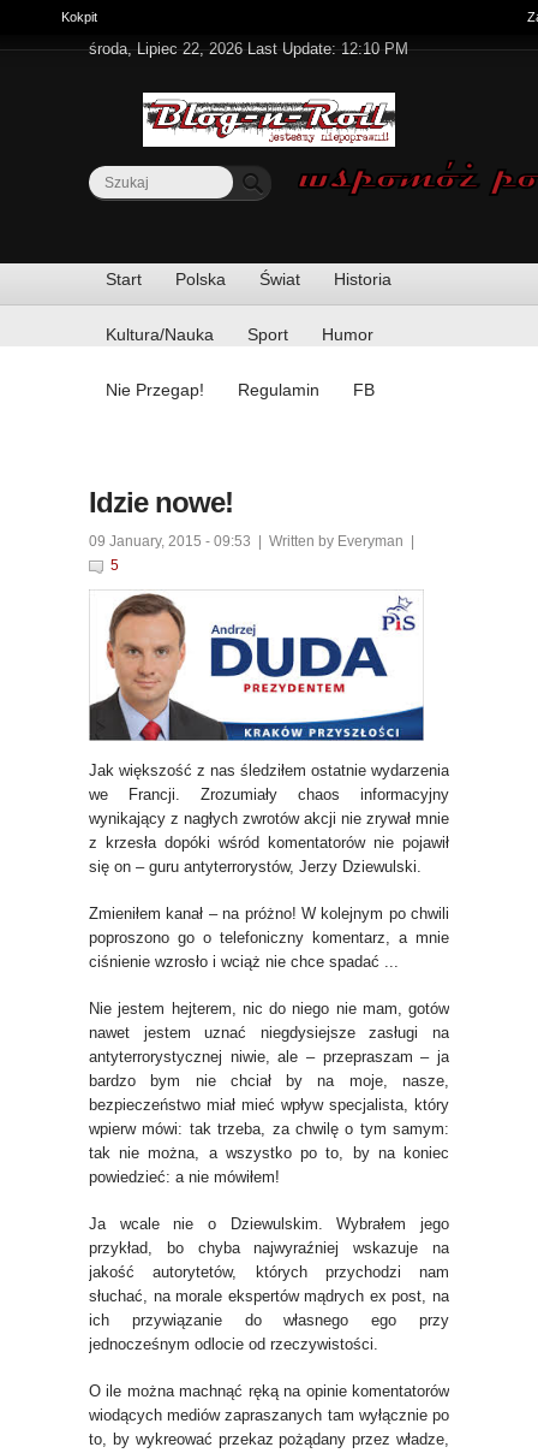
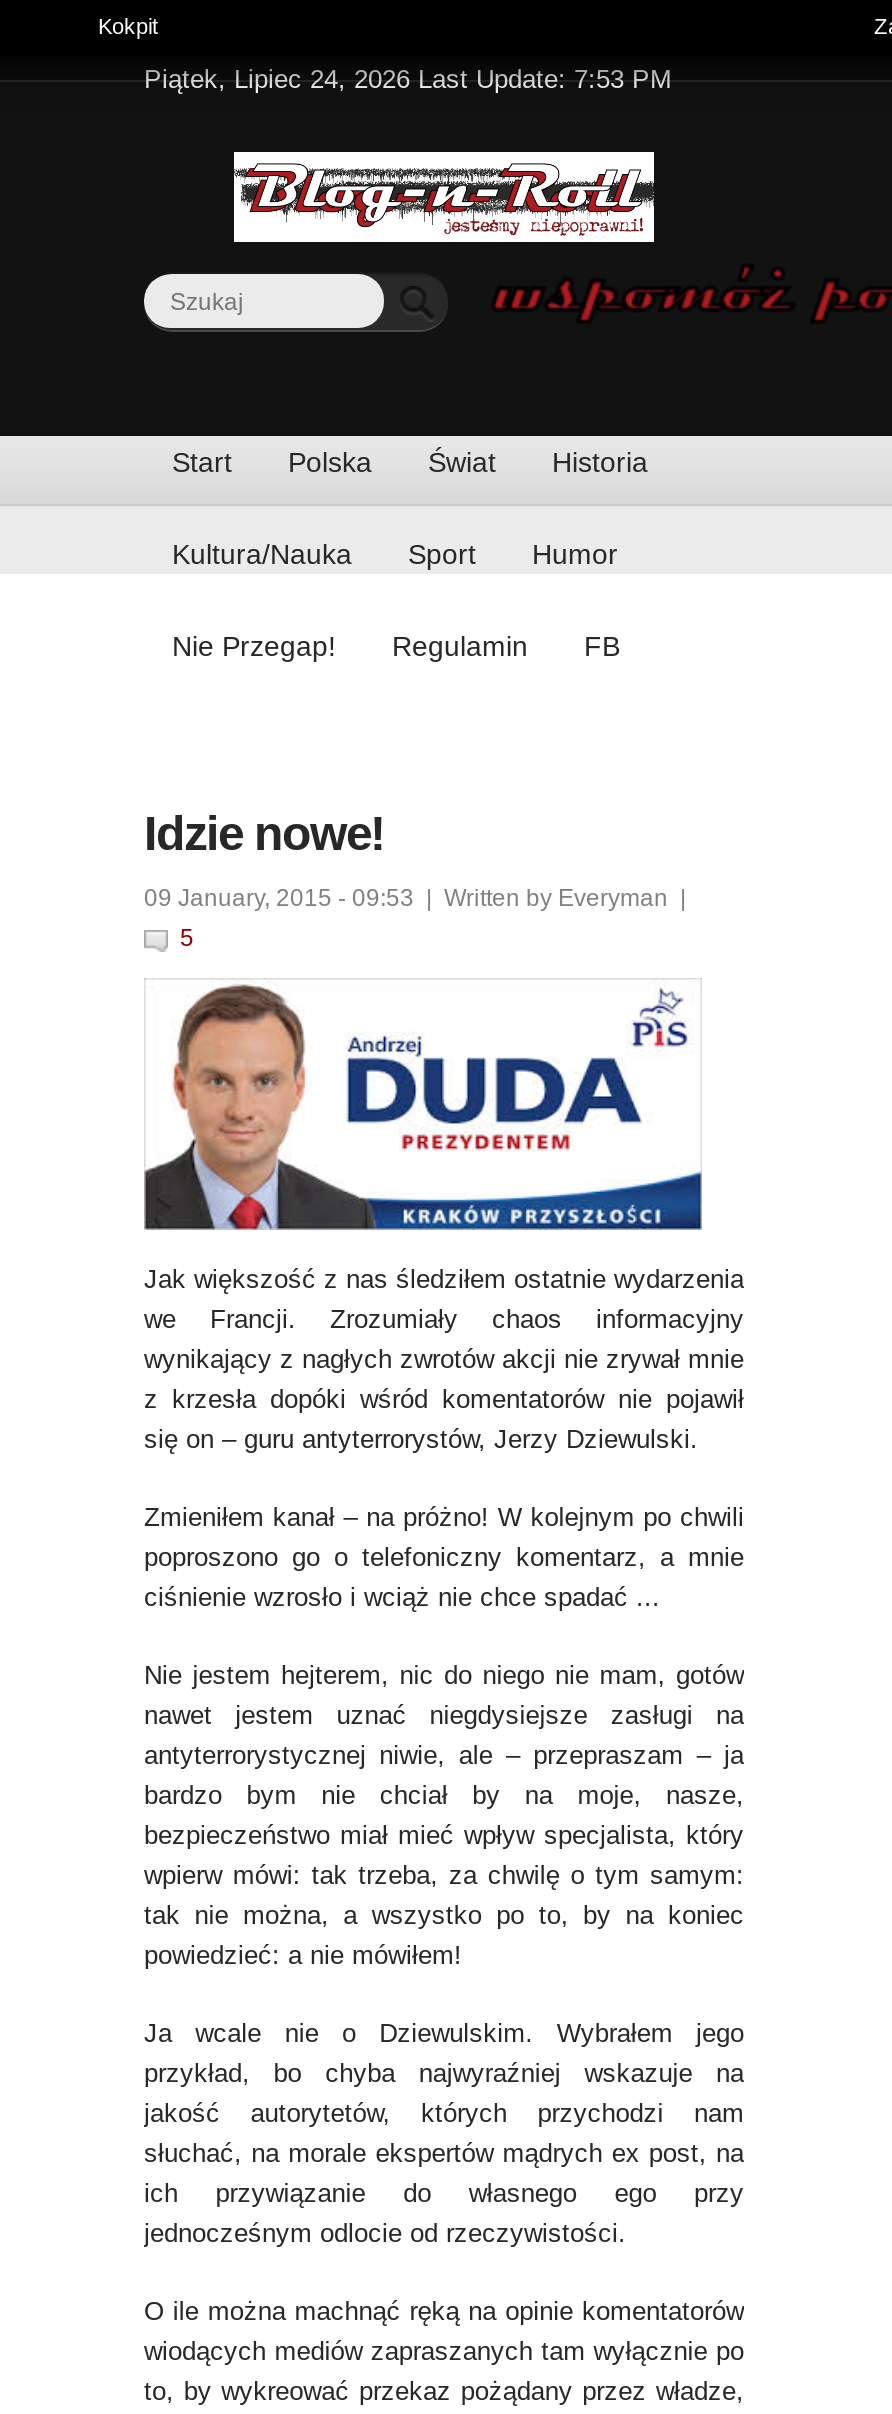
- środa, Lipiec 22, 2026 Last Update: 12:10 PM
+ Piątek, Lipiec 24, 2026 Last Update: 7:53 PM
